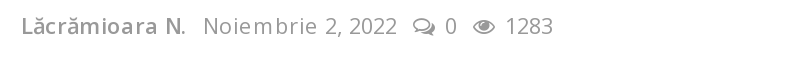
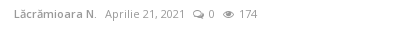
- Lăcrămioara N. Noiembrie 2, 2022
+ Lăcrămioara N. Aprilie 21, 2021

- 1283
+ 174
